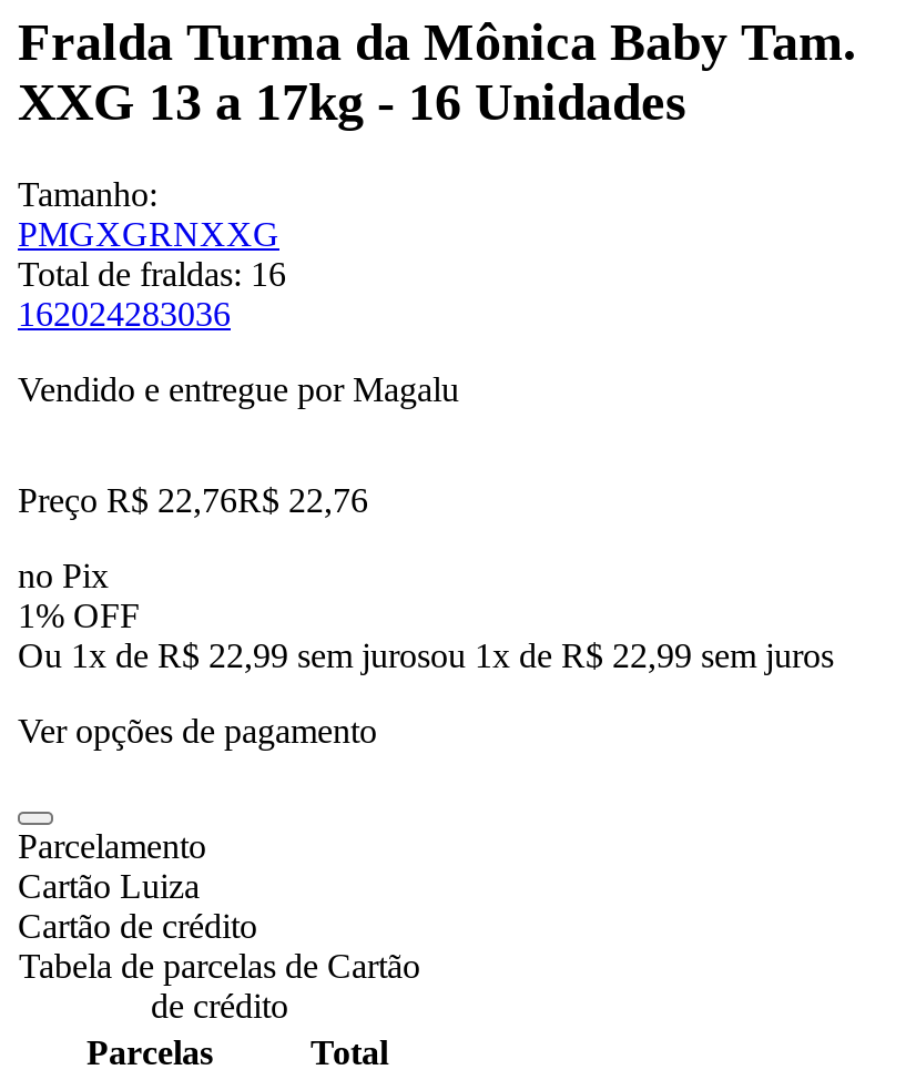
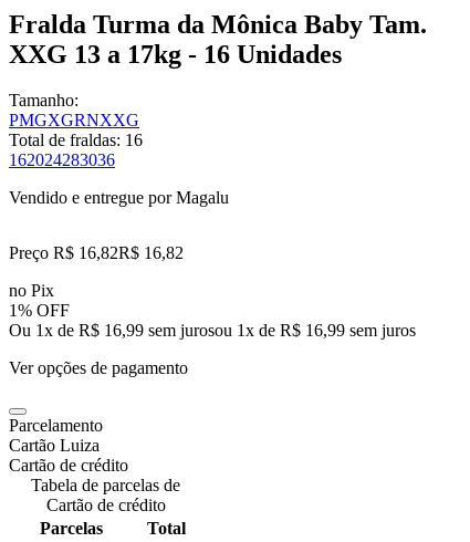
- Preço R$ 22,76R$ 22,76
+ Preço R$ 16,82R$ 16,82

- Ou 1x de R$ 22,99 sem jurosou 1x de R$ 22,99 sem juros
+ Ou 1x de R$ 16,99 sem jurosou 1x de R$ 16,99 sem juros
